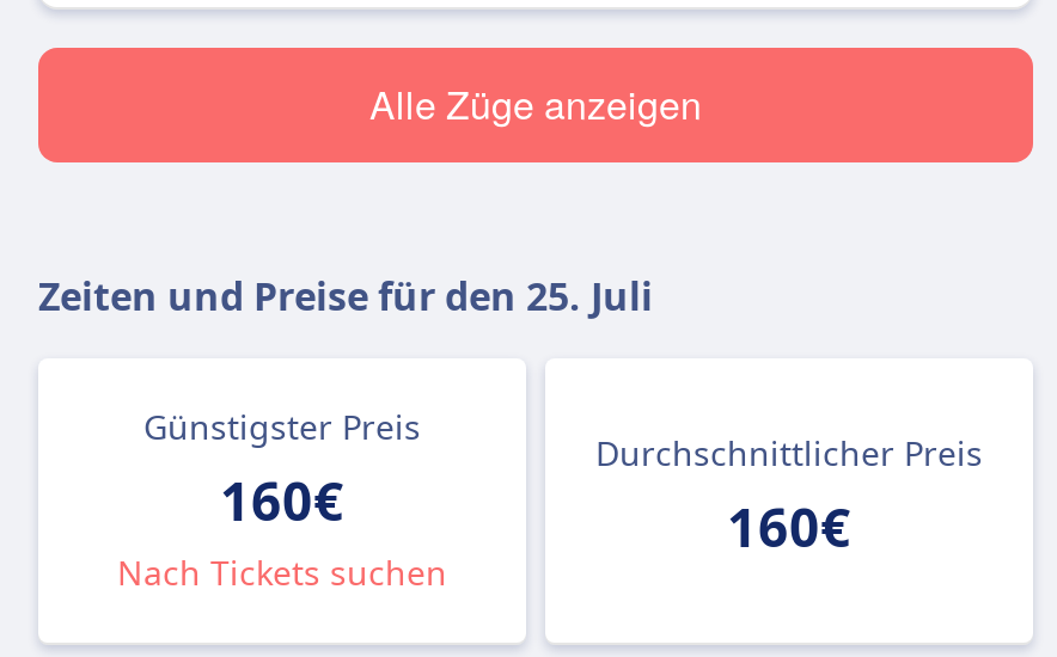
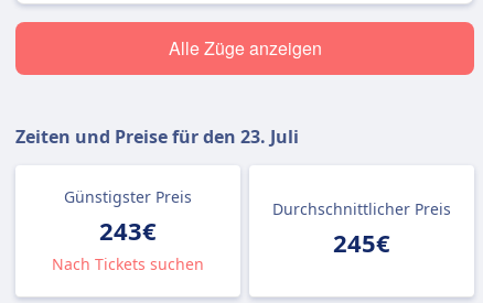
- Zeiten und Preise für den 25. Juli
+ Zeiten und Preise für den 23. Juli

- 160€
+ 243€

- 160€
+ 245€
